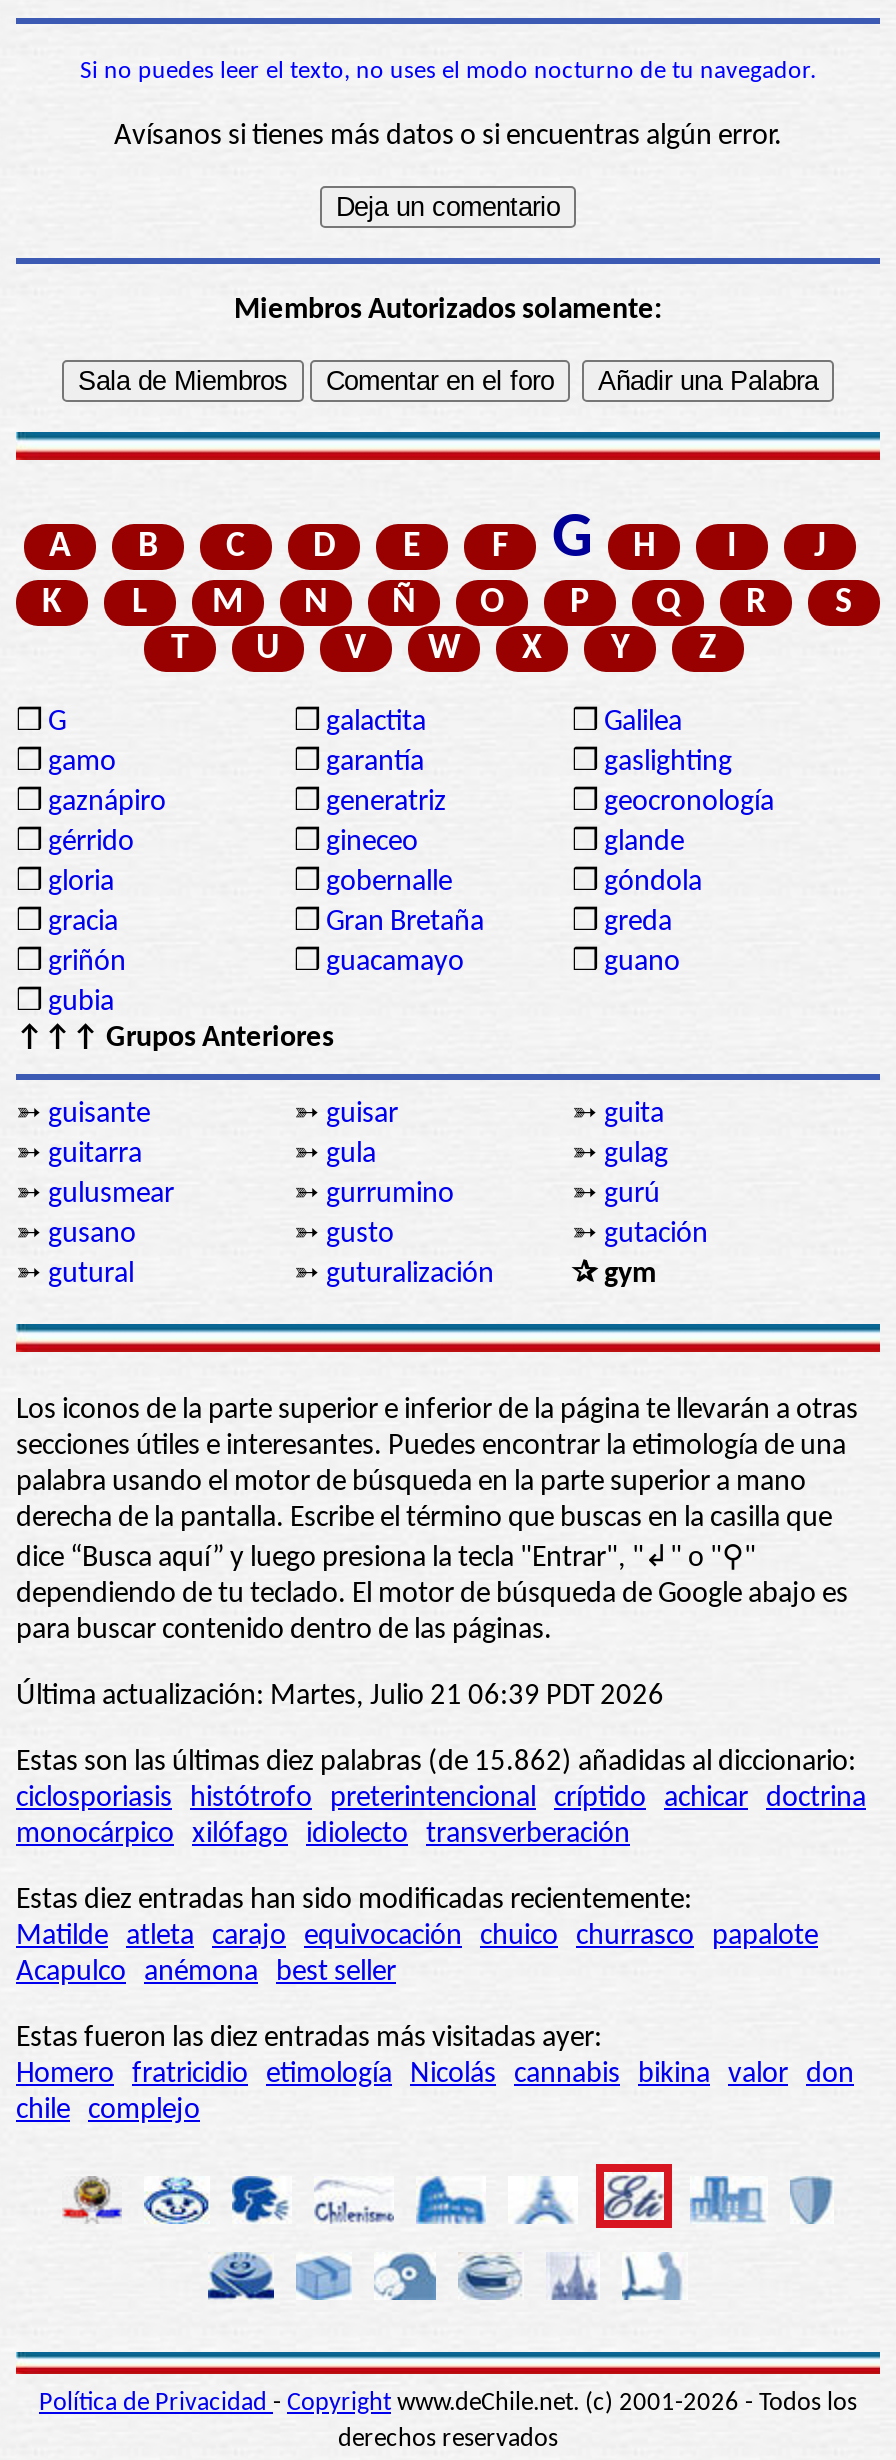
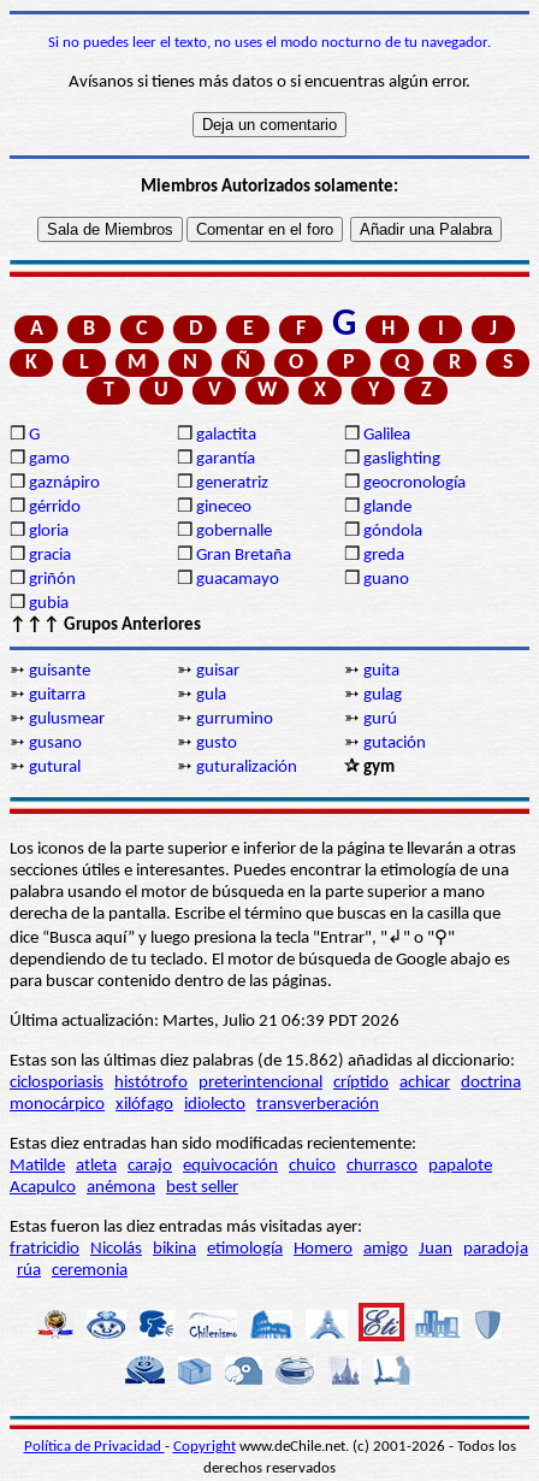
- Homero fratricidio etimología Nicolás cannabis bikina valor don
- chile complejo
+ fratricidio Nicolás bikina etimología Homero amigo Juan paradoja
+ rúa ceremonia
